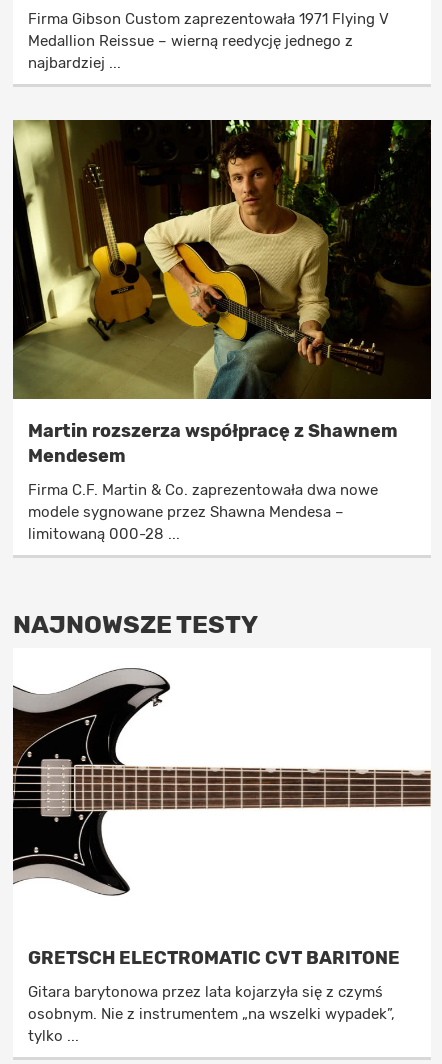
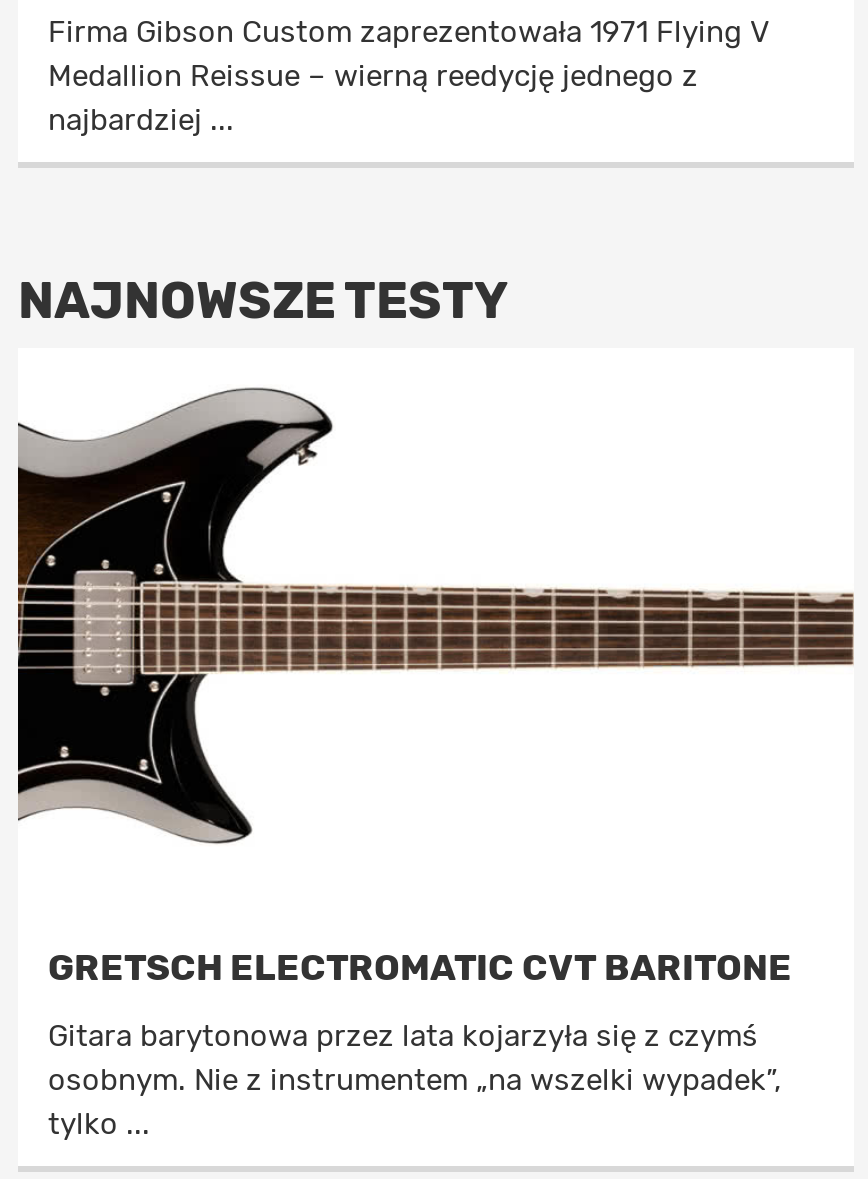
- [image]
- Martin rozszerza współpracę z Shawnem
- Mendesem
- Firma C.F. Martin & Co. zaprezentowała dwa nowe
- modele sygnowane przez Shawna Mendesa –
- limitowaną 000-28 ...
